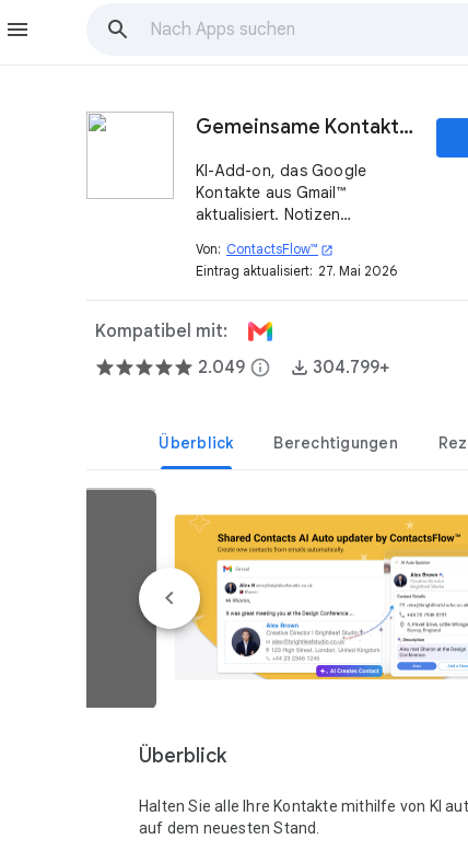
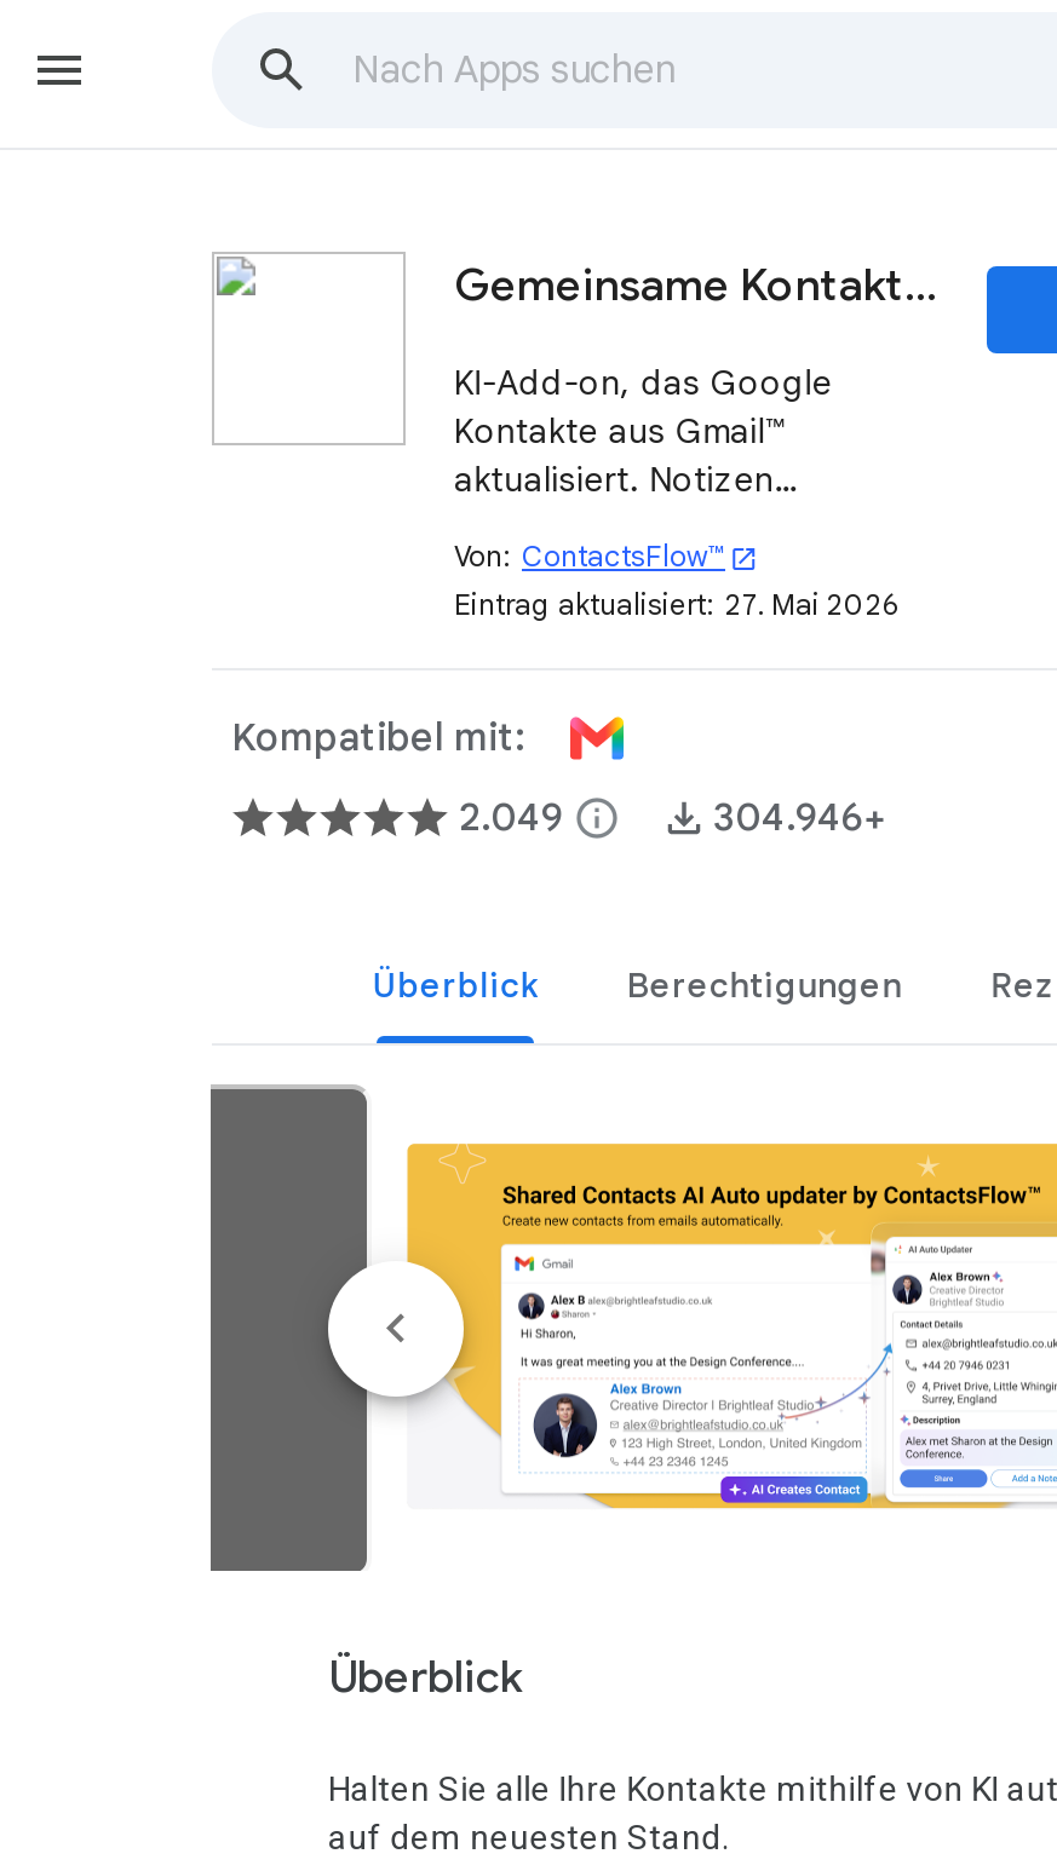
- 304.799+
+ 304.946+
